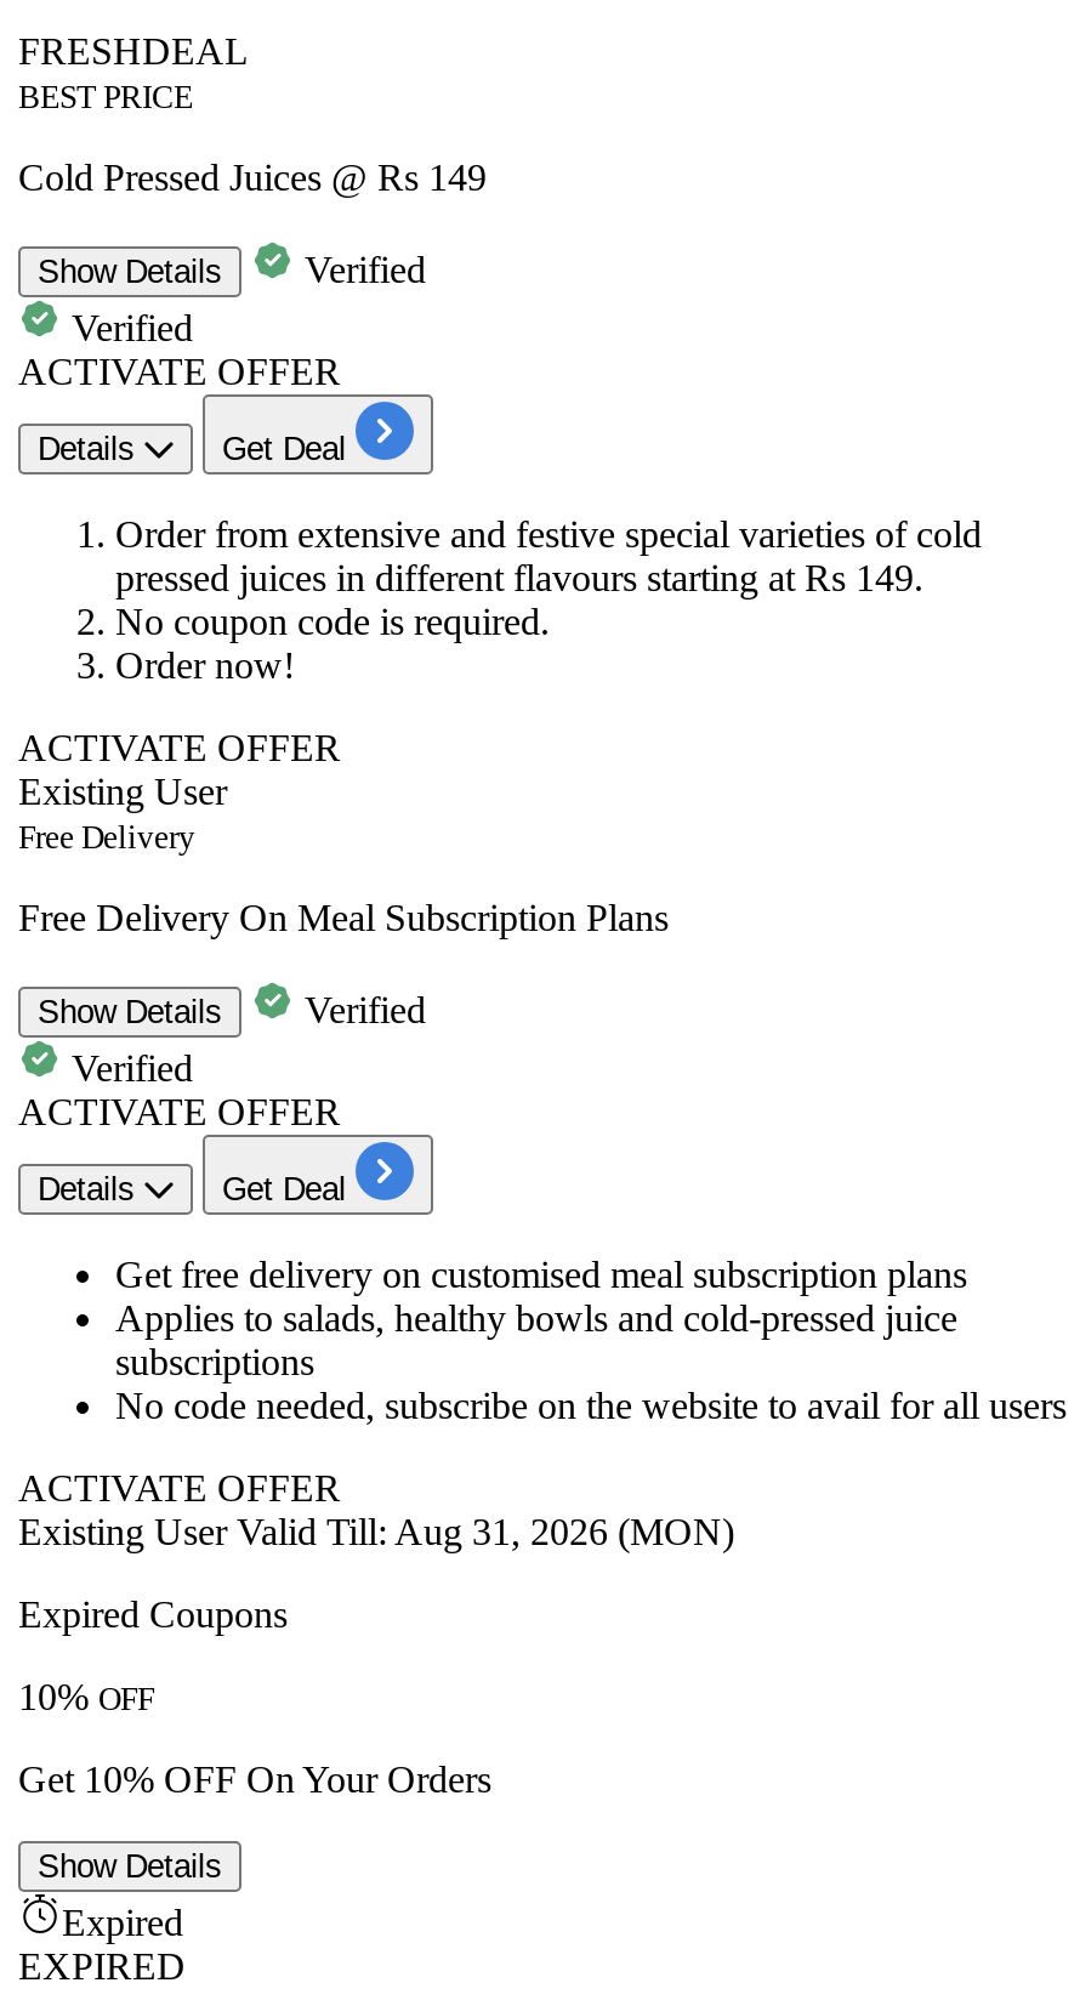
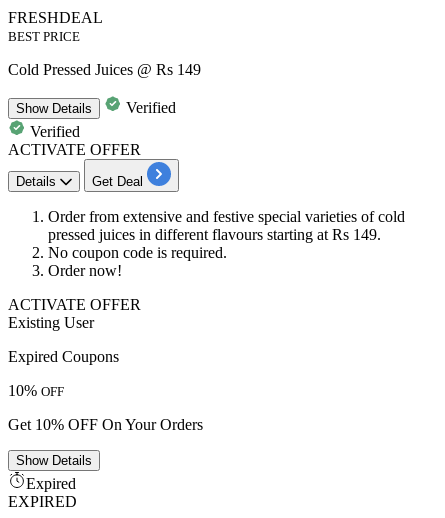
- Free Delivery
- Free Delivery On Meal Subscription Plans
- Show Details
- Verified
- Verified
- ACTIVATE OFFER
- Details
- Get Deal
- Get free delivery on customised meal subscription plans
- Applies to salads, healthy bowls and cold-pressed juice
- subscriptions
- No code needed, subscribe on the website to avail for all users
- ACTIVATE OFFER
- Existing User Valid Till: Aug 31, 2026 (MON)
